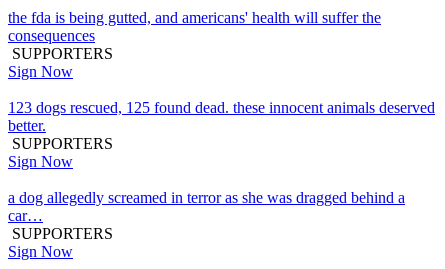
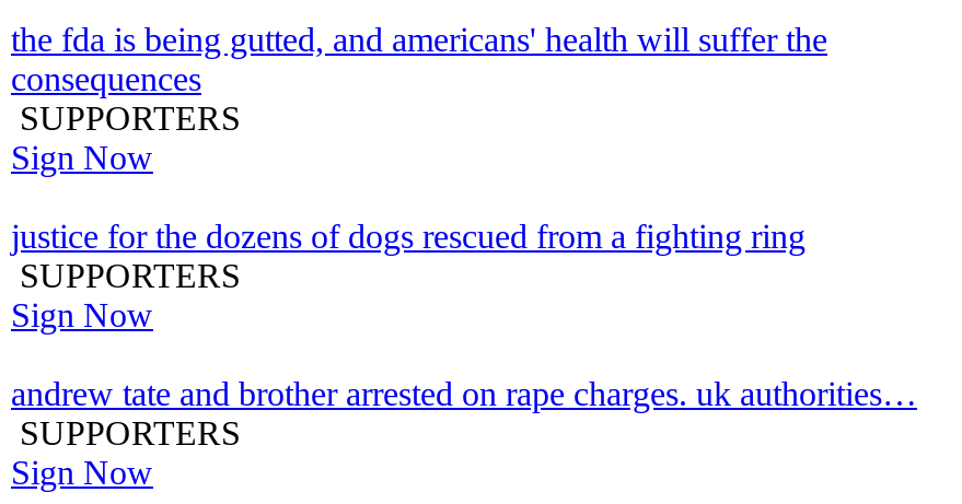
- 123 dogs rescued, 125 found dead. these innocent animals deserved
- better.
+ justice for the dozens of dogs rescued from a fighting ring

- a dog allegedly screamed in terror as she was dragged behind a
- car…
+ andrew tate and brother arrested on rape charges. uk authorities…
